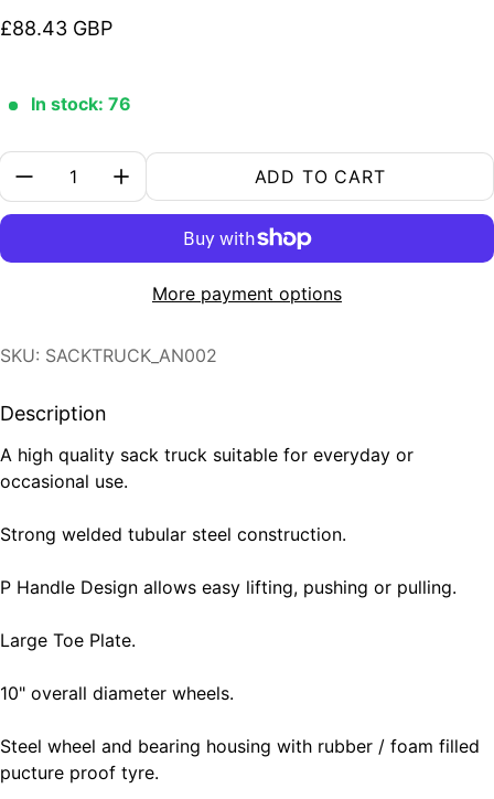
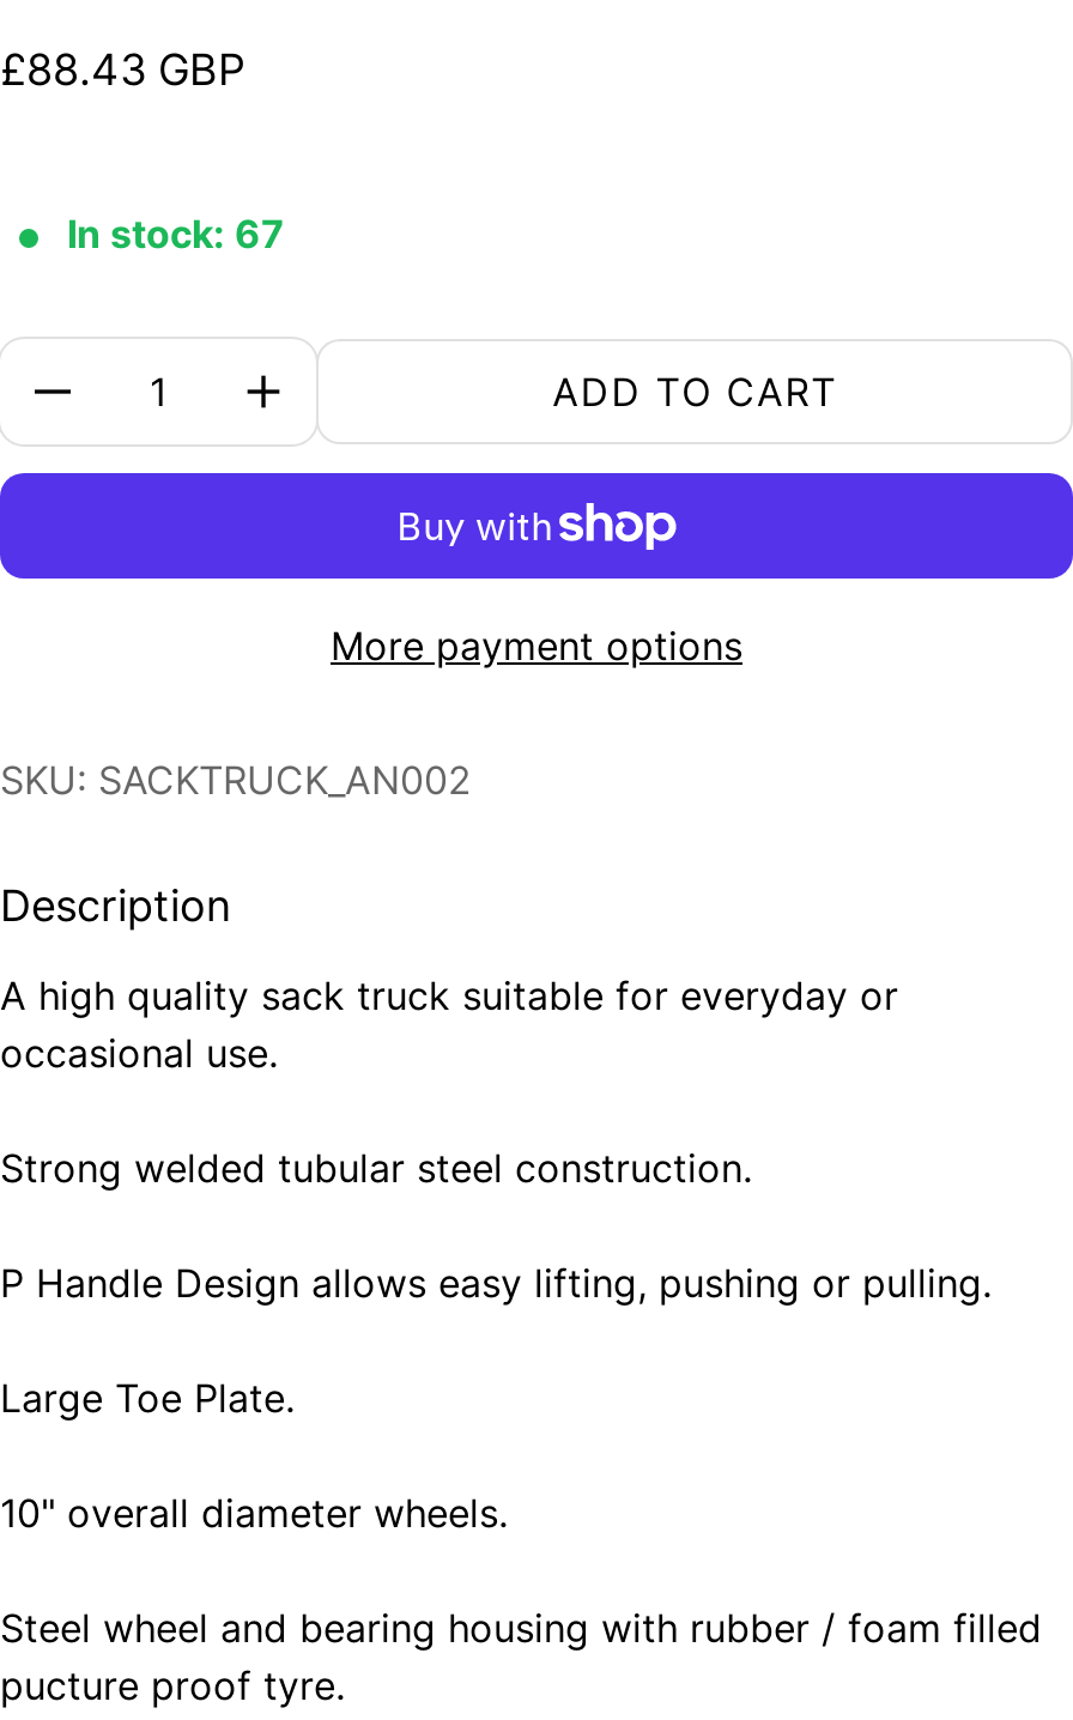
- In stock: 76
+ In stock: 67
